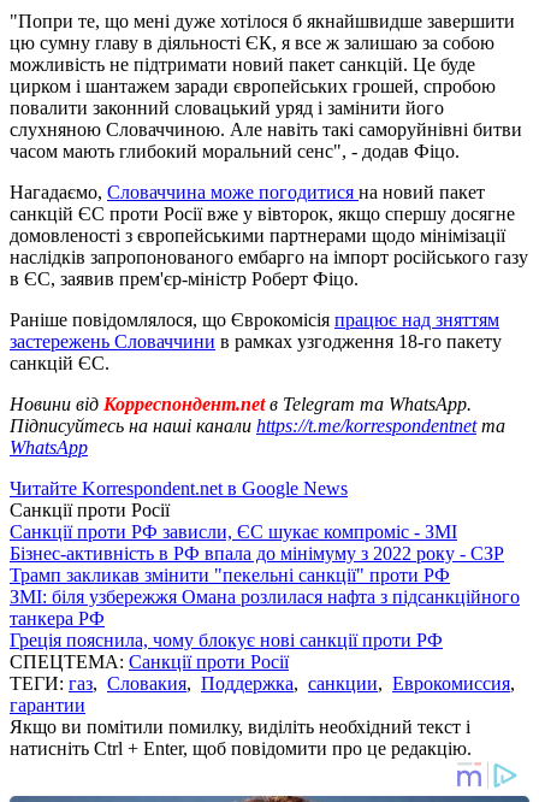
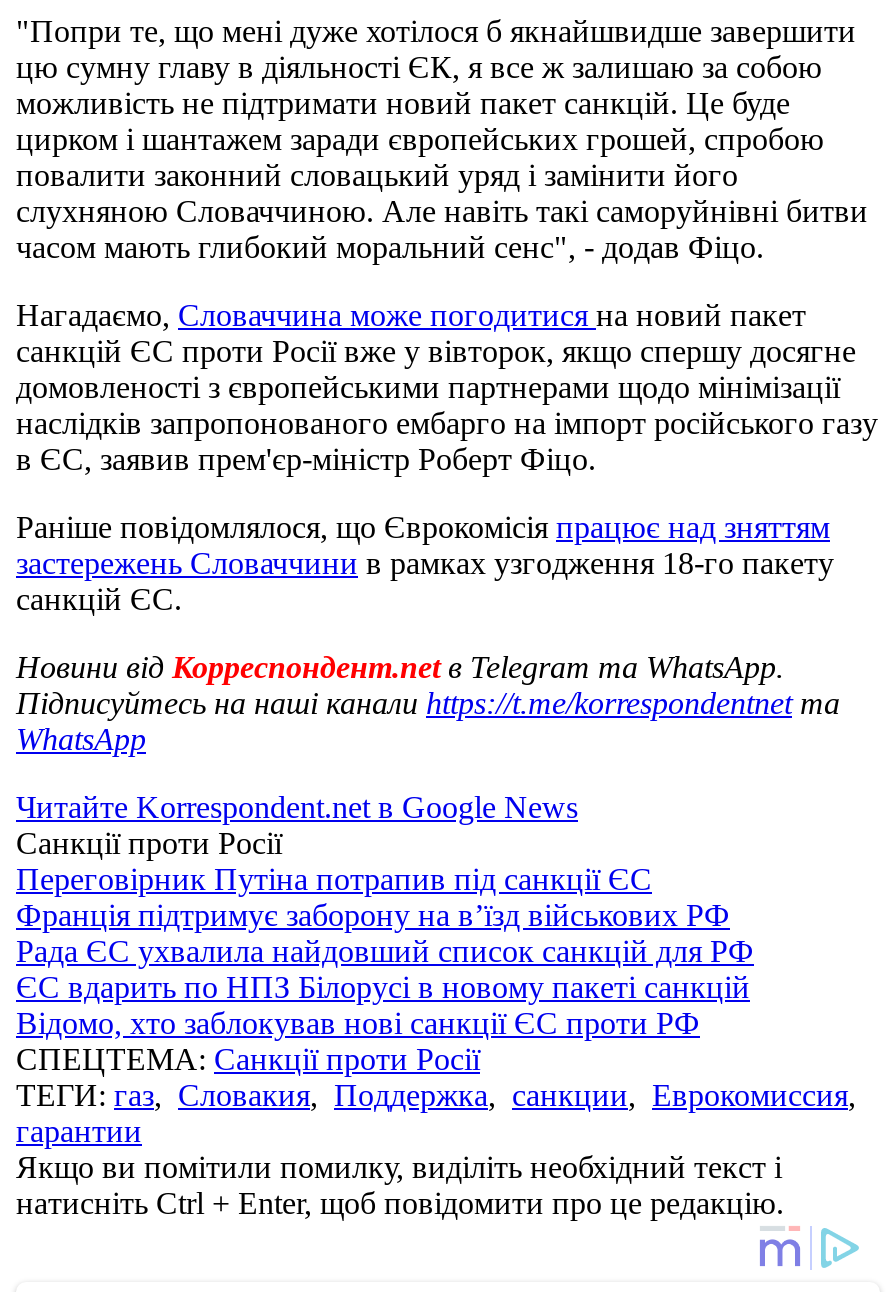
- Санкції проти РФ зависли, ЄС шукає компроміс - ЗМІ
- Бізнес-активність в РФ впала до мінімуму з 2022 року - СЗР
- Трамп закликав змінити "пекельні санкції" проти РФ
- ЗМІ: біля узбережжя Омана розлилася нафта з підсанкційного
- танкера РФ
- Греція пояснила, чому блокує нові санкції проти РФ
+ Переговірник Путіна потрапив під санкції ЄС
+ Франція підтримує заборону на в’їзд військових РФ
+ Рада ЄС ухвалила найдовший список санкцій для РФ
+ ЄС вдарить по НПЗ Білорусі в новому пакеті санкцій
+ Відомо, хто заблокував нові санкції ЄС проти РФ
